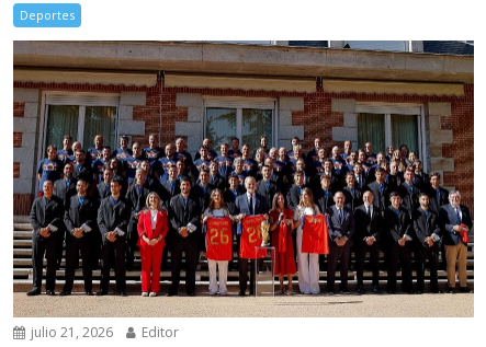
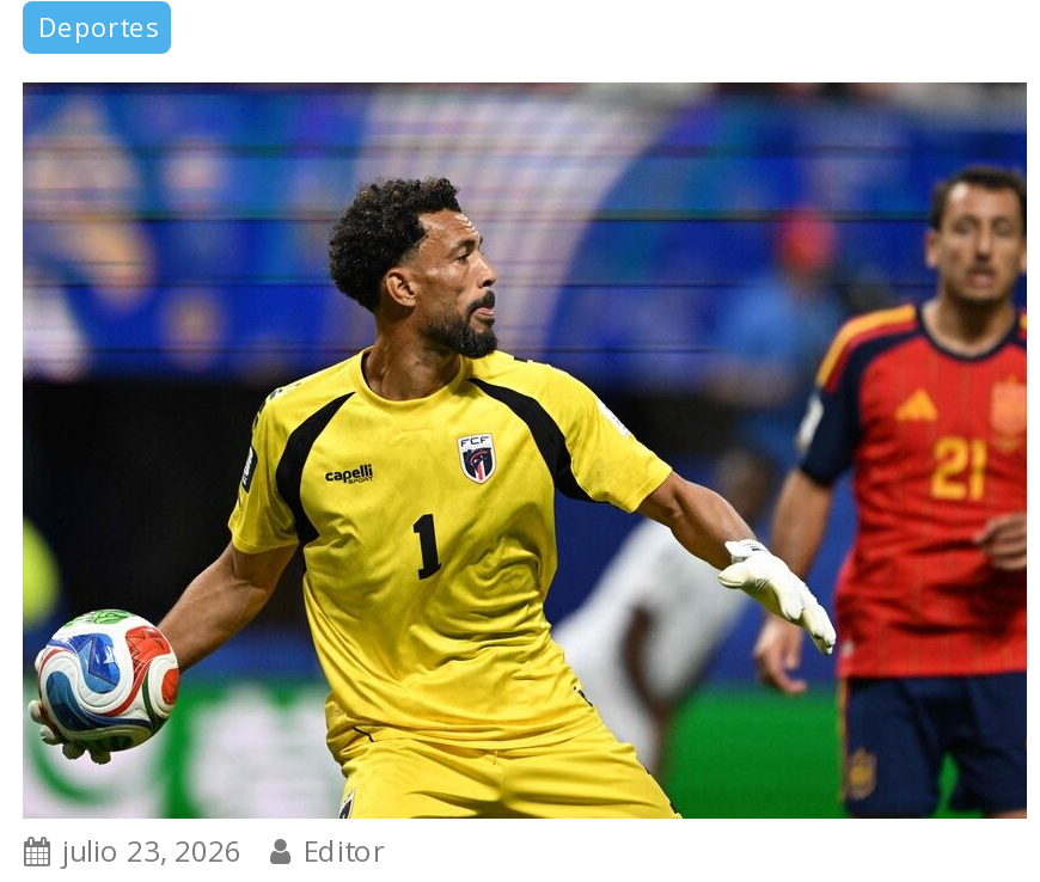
- [image]
- julio 21, 2026 Editor
+ [image]
+ julio 23, 2026 Editor
